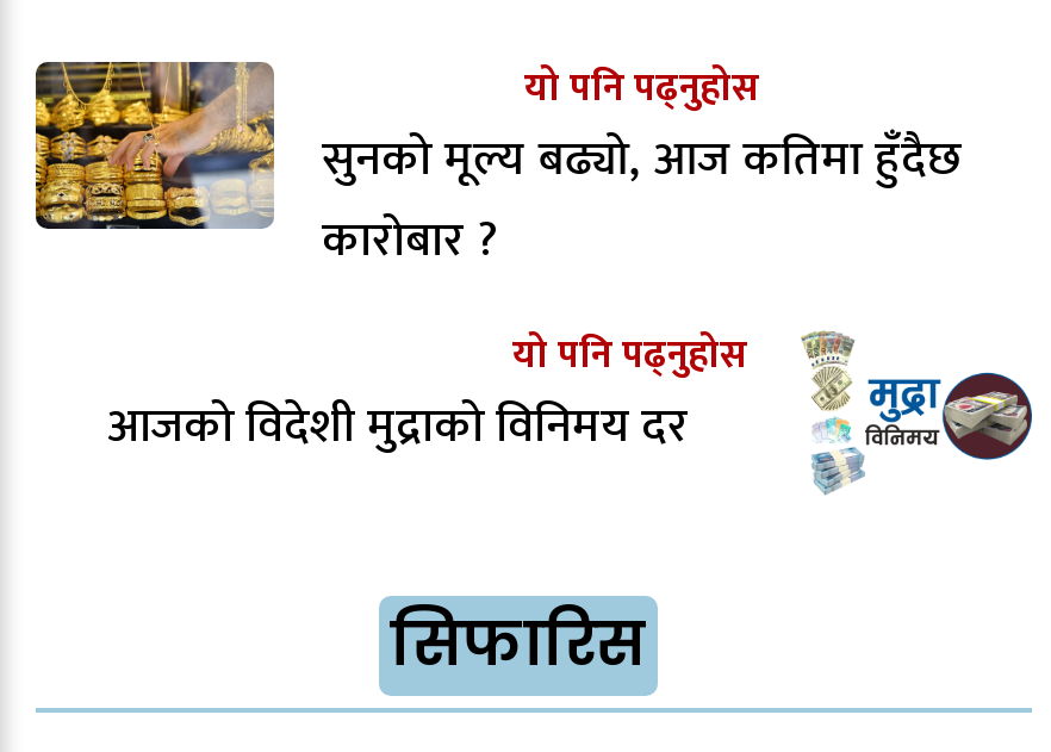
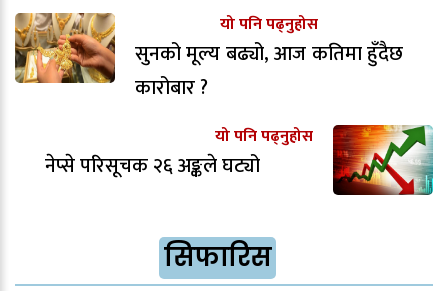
- [image]
+ [image]

- [image]
+ [image]

- आजको विदेशी मुद्राको विनिमय दर
+ नेप्से परिसूचक २६ अङ्कले घट्यो
